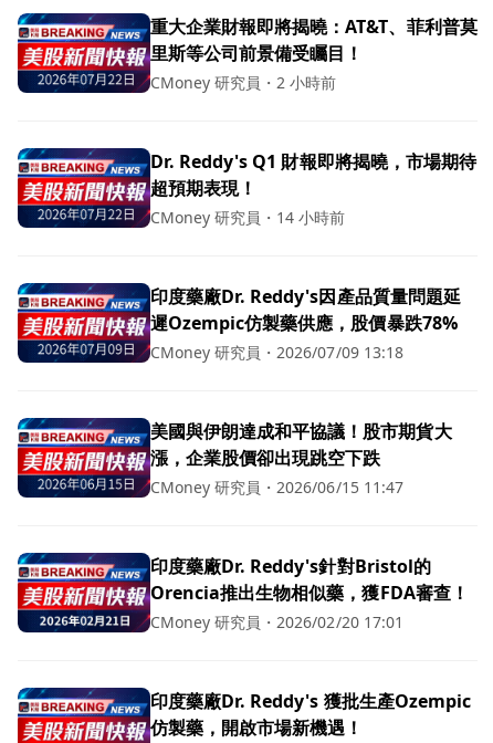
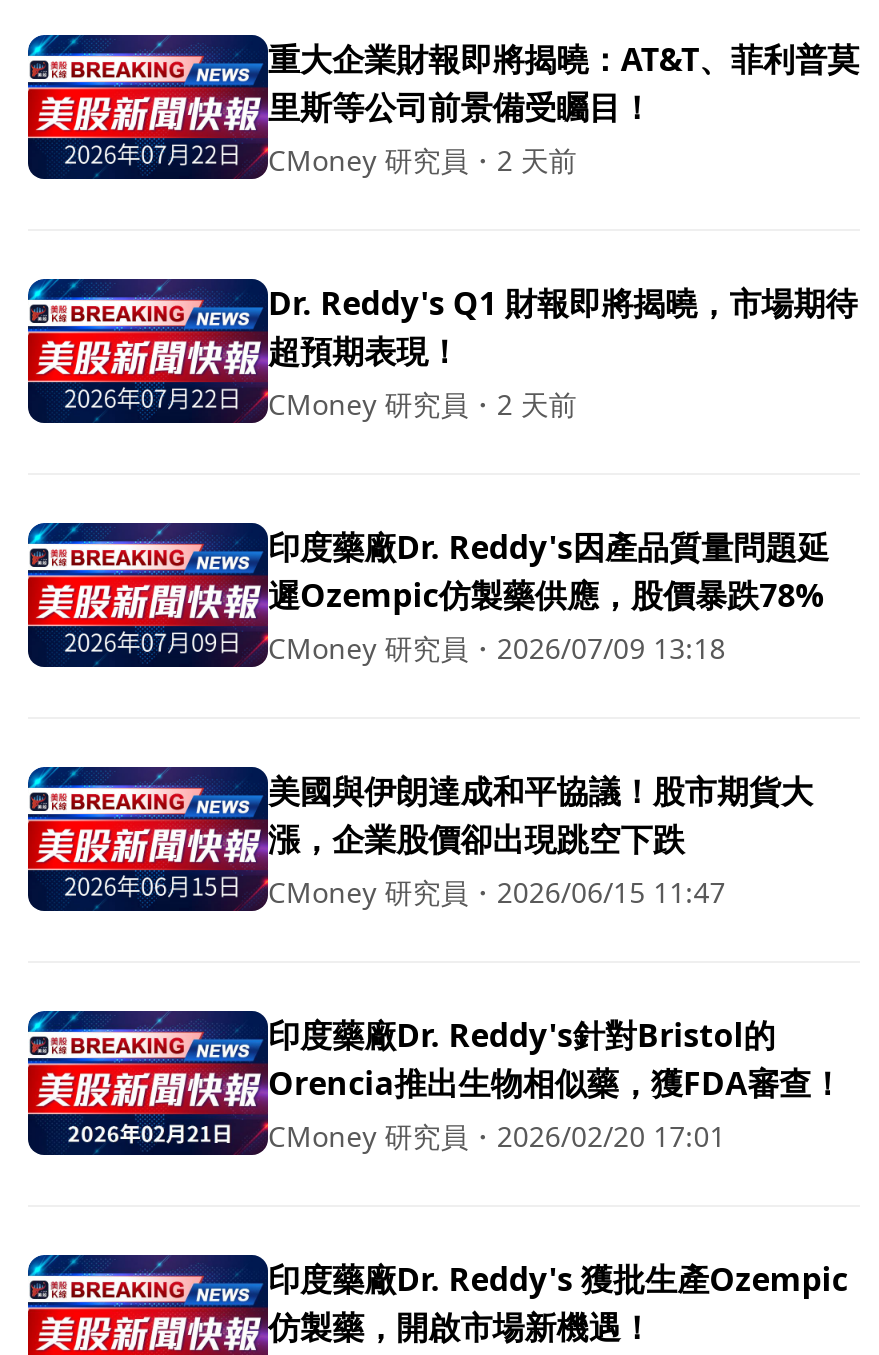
- CMoney 研究員・2 小時前
+ CMoney 研究員・2 天前

- CMoney 研究員・14 小時前
+ CMoney 研究員・2 天前
